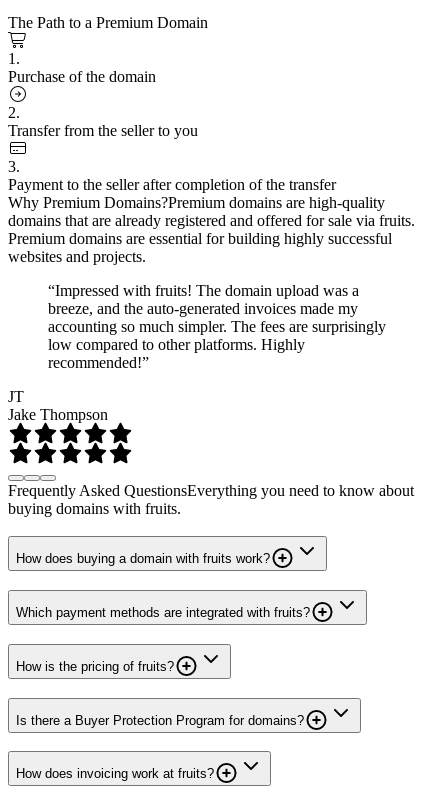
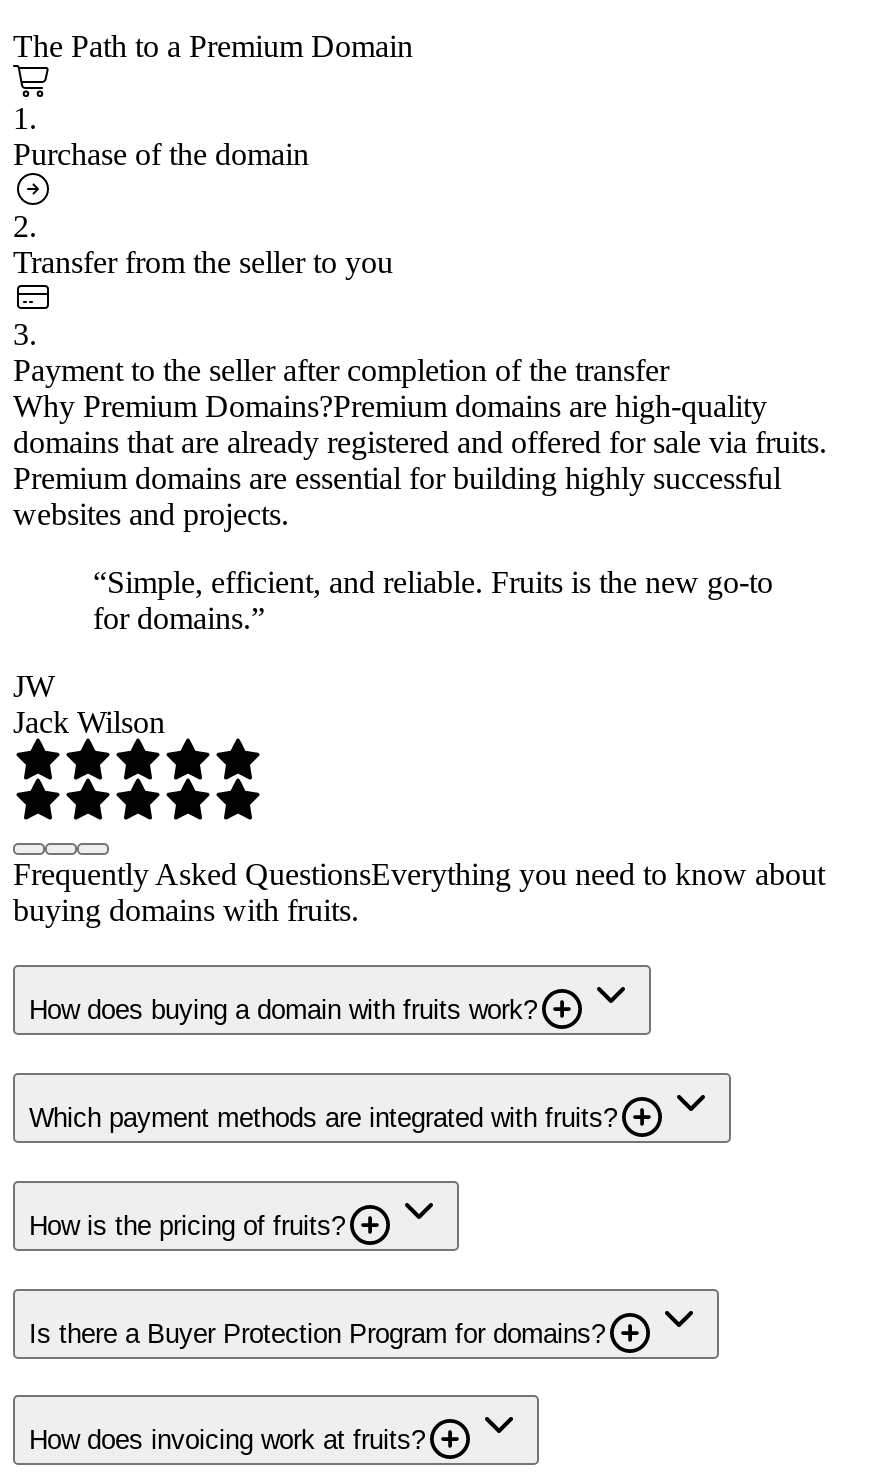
- “Impressed with fruits! The domain upload was a
- breeze, and the auto-generated invoices made my
- accounting so much simpler. The fees are surprisingly
- low compared to other platforms. Highly
- recommended!”
+ “Simple, efficient, and reliable. Fruits is the new go-to
+ for domains.”

- JT
- Jake Thompson
+ JW
+ Jack Wilson
